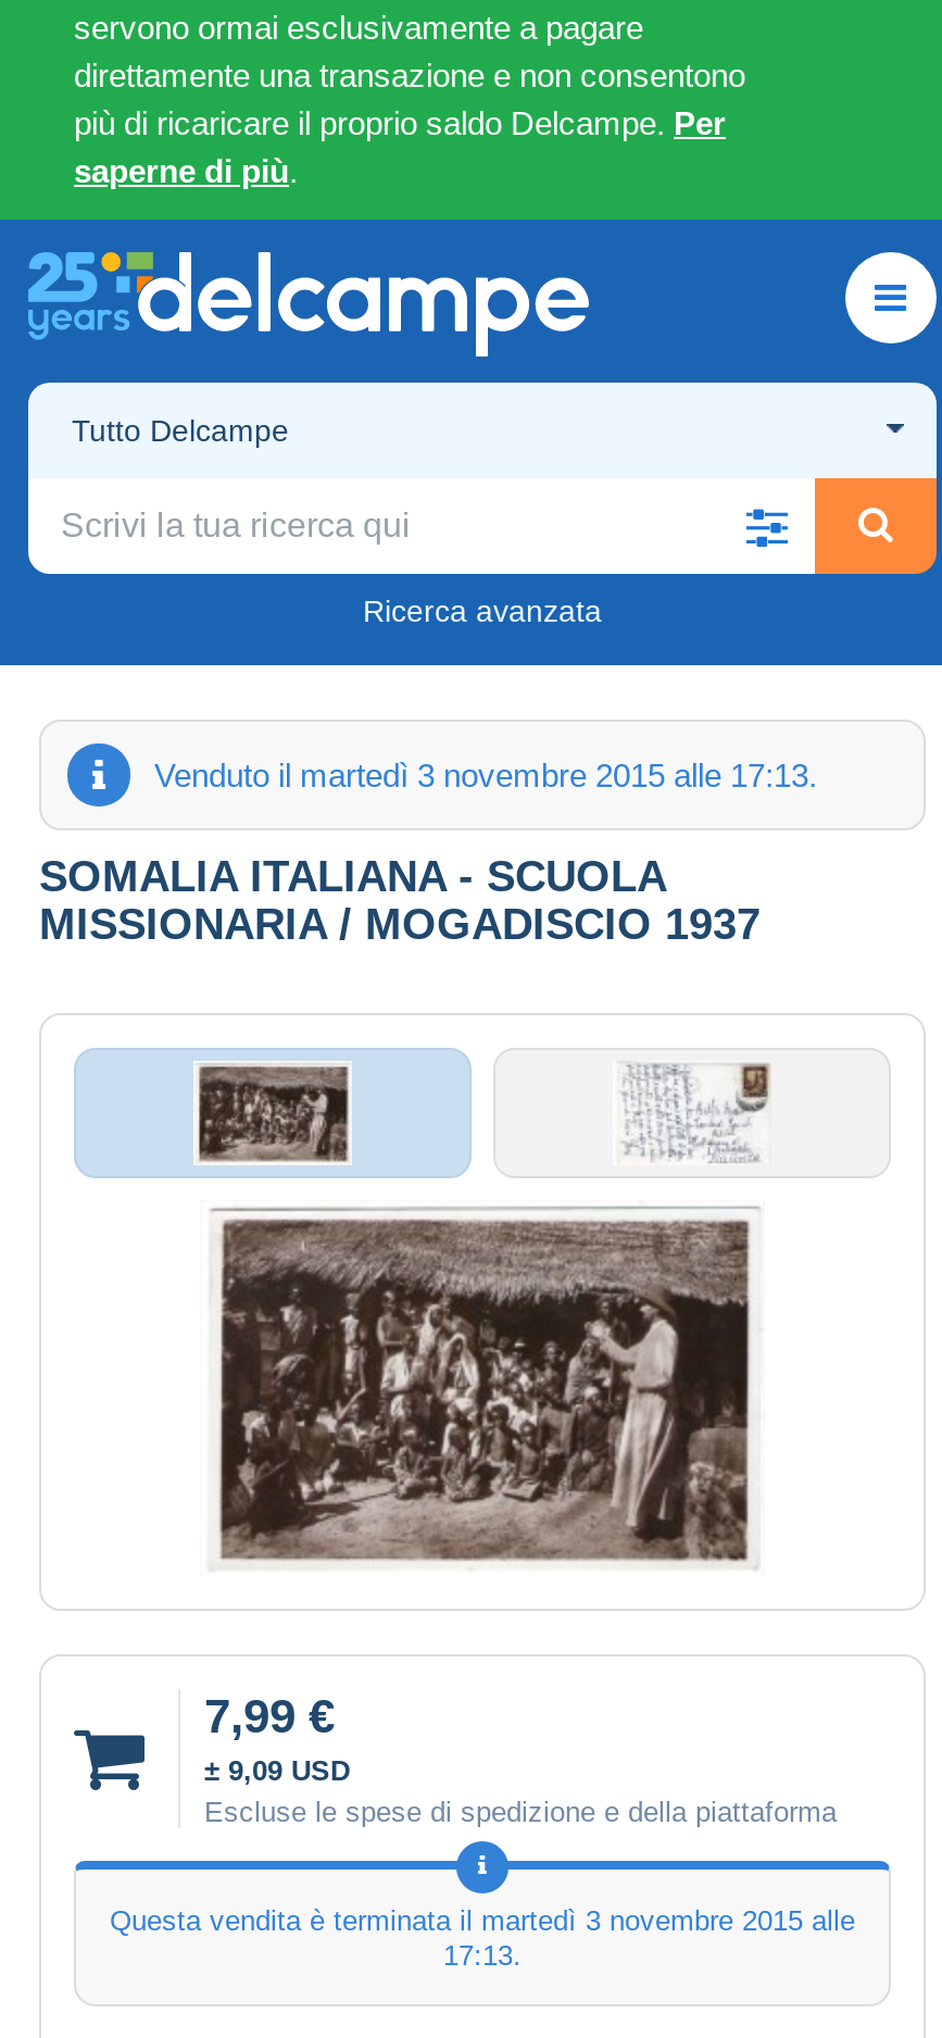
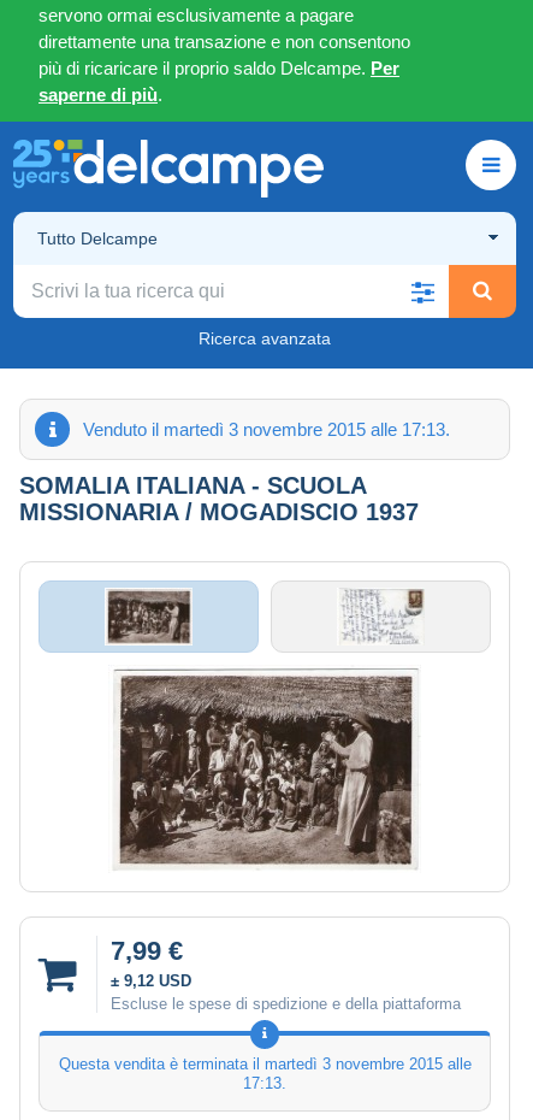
- ± 9,09 USD
+ ± 9,12 USD
